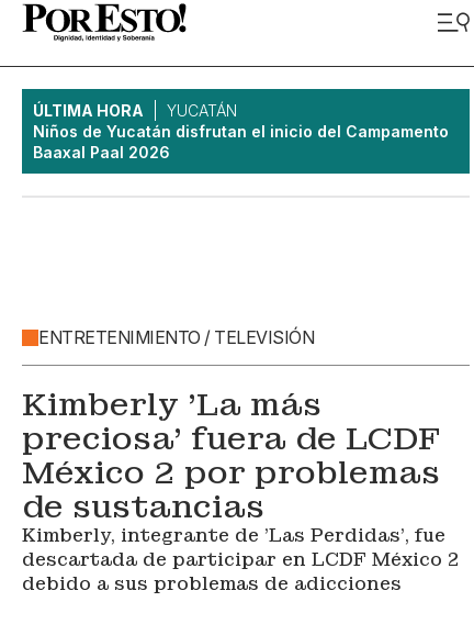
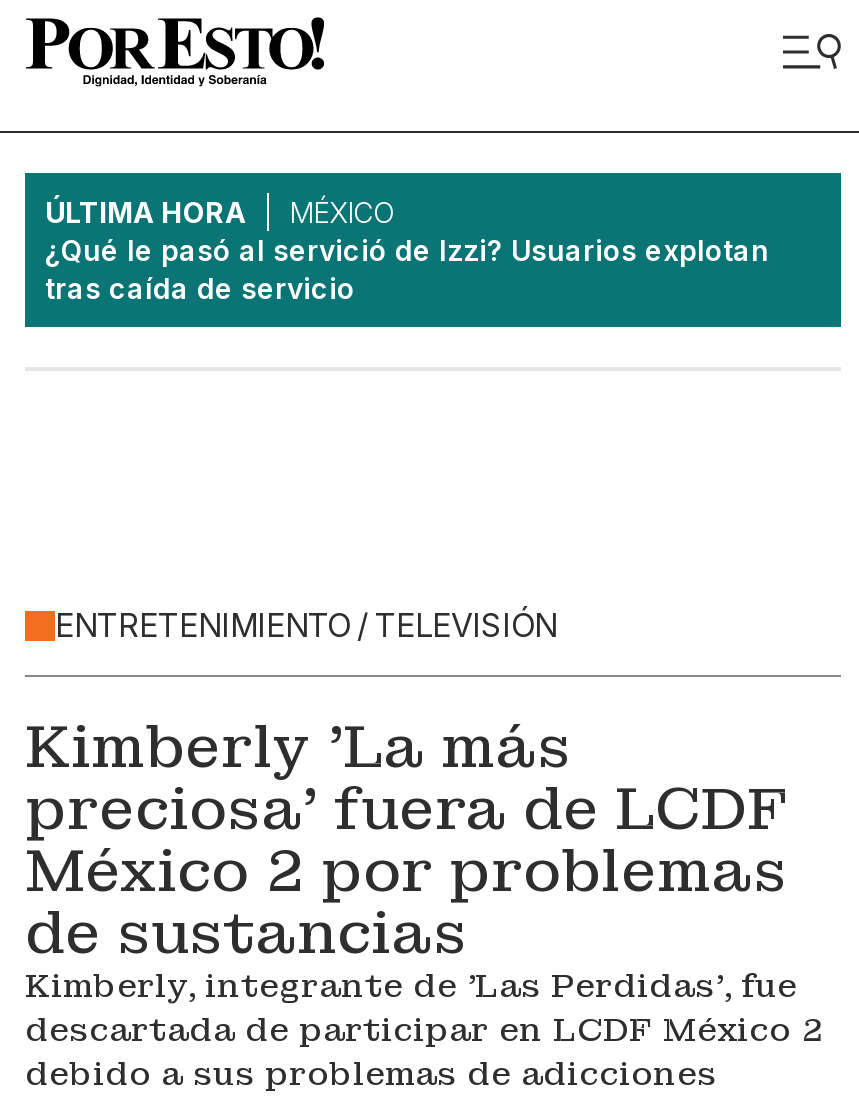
- YUCATÁN
- Niños de Yucatán disfrutan el inicio del Campamento
- Baaxal Paal 2026
+ MÉXICO
+ ¿Qué le pasó al servició de Izzi? Usuarios explotan
+ tras caída de servicio
